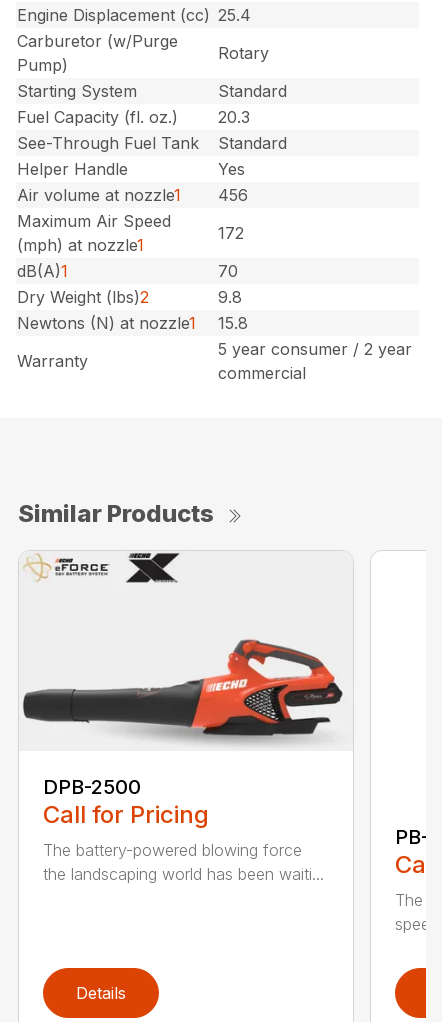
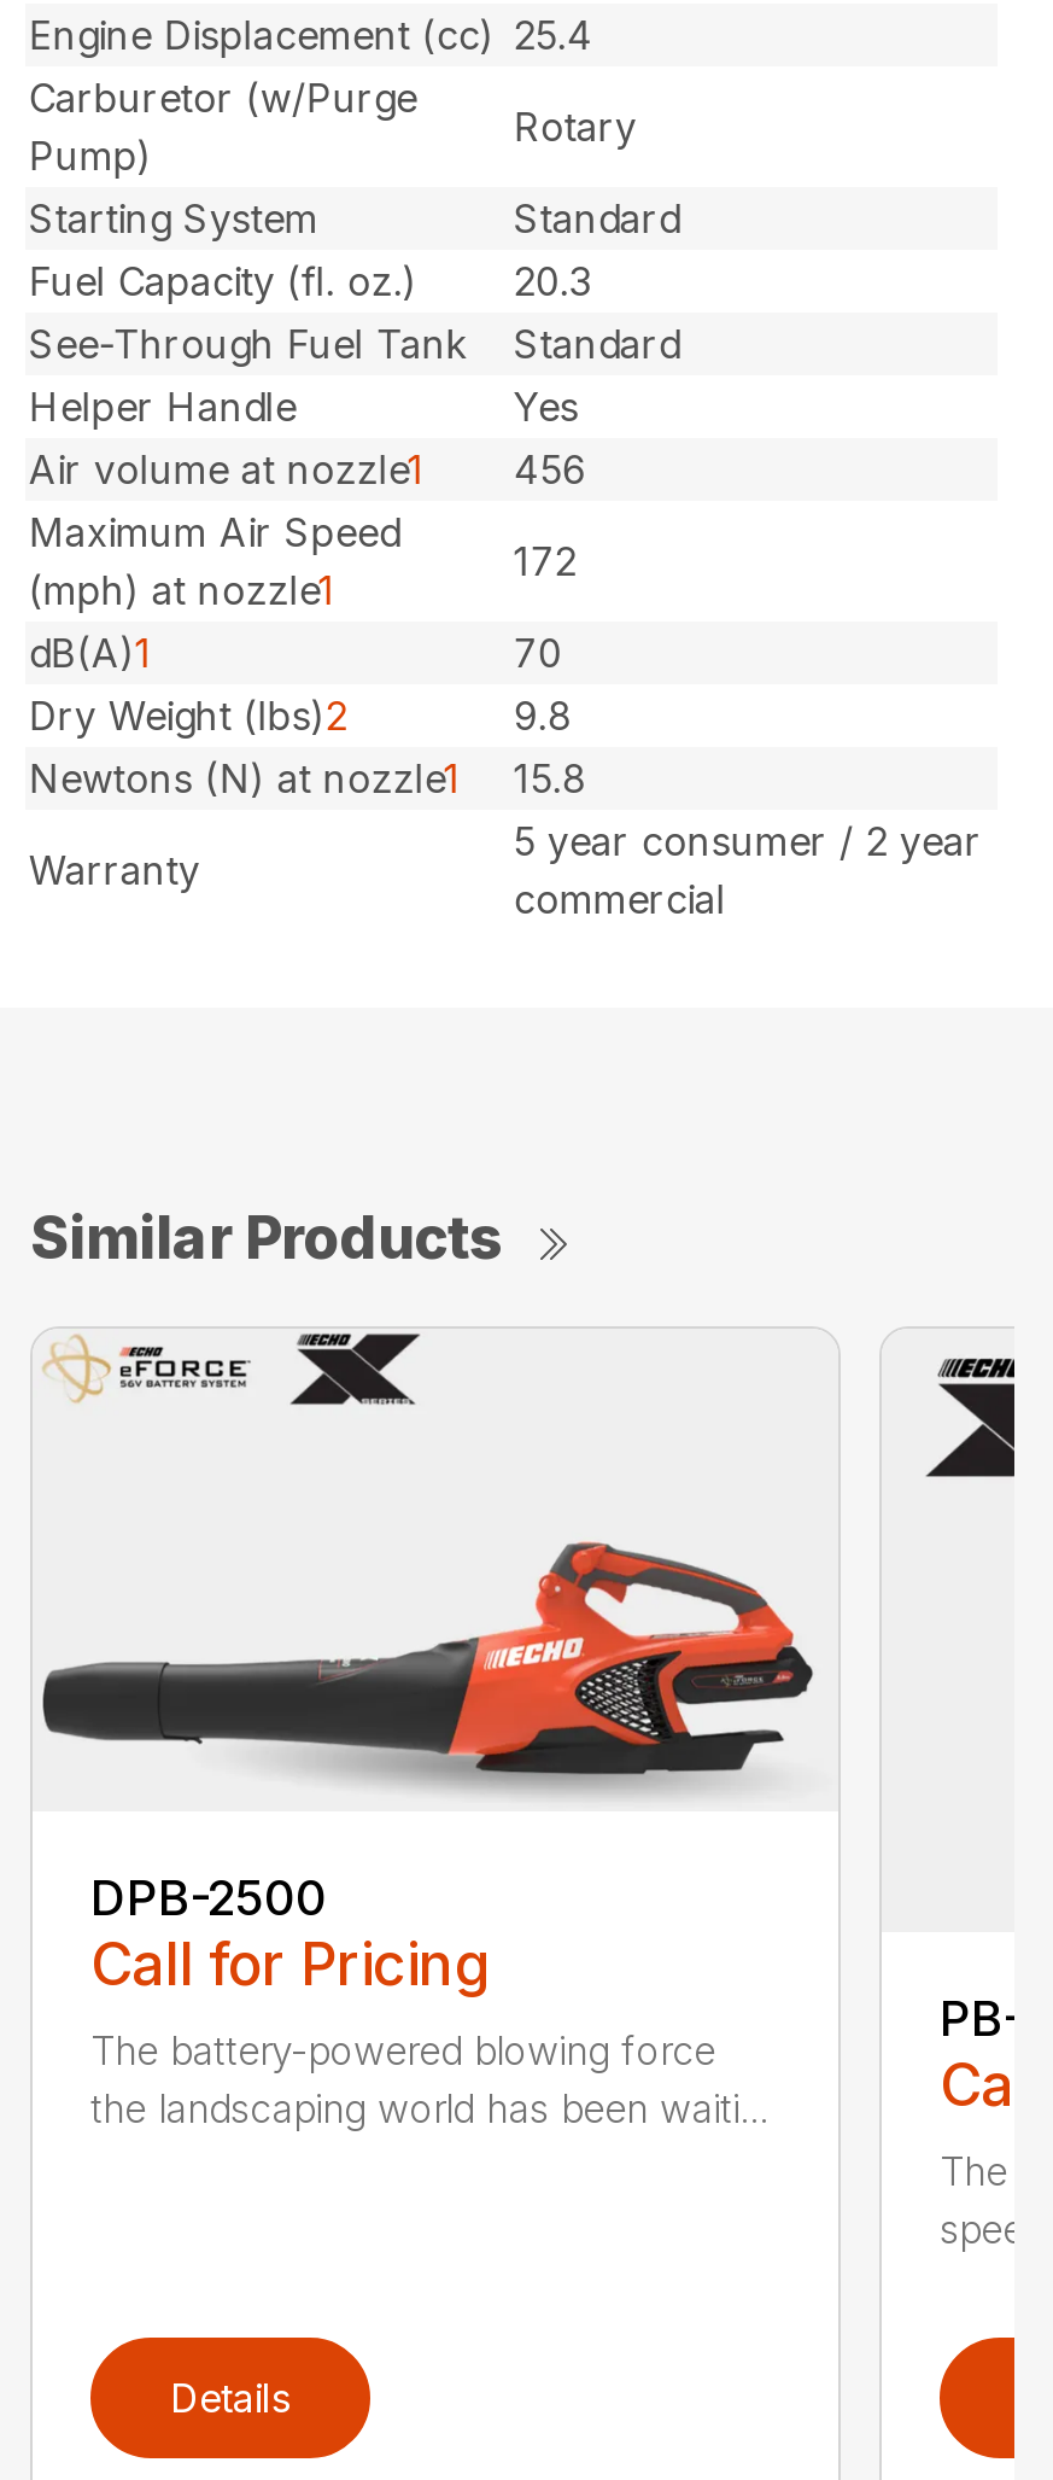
+ [image]
